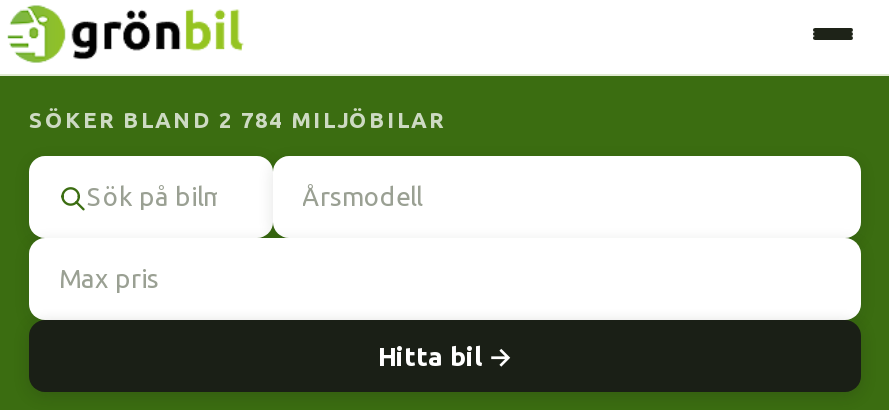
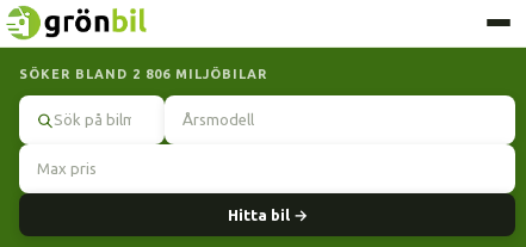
- SÖKER BLAND 2 784 MILJÖBILAR
+ SÖKER BLAND 2 806 MILJÖBILAR
